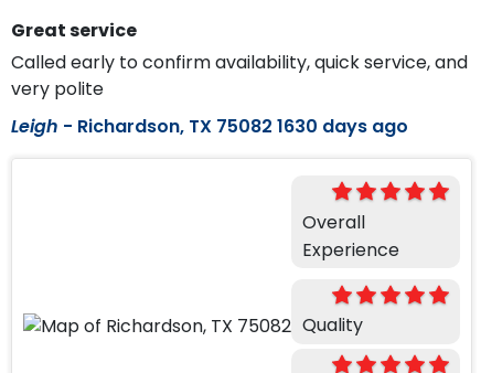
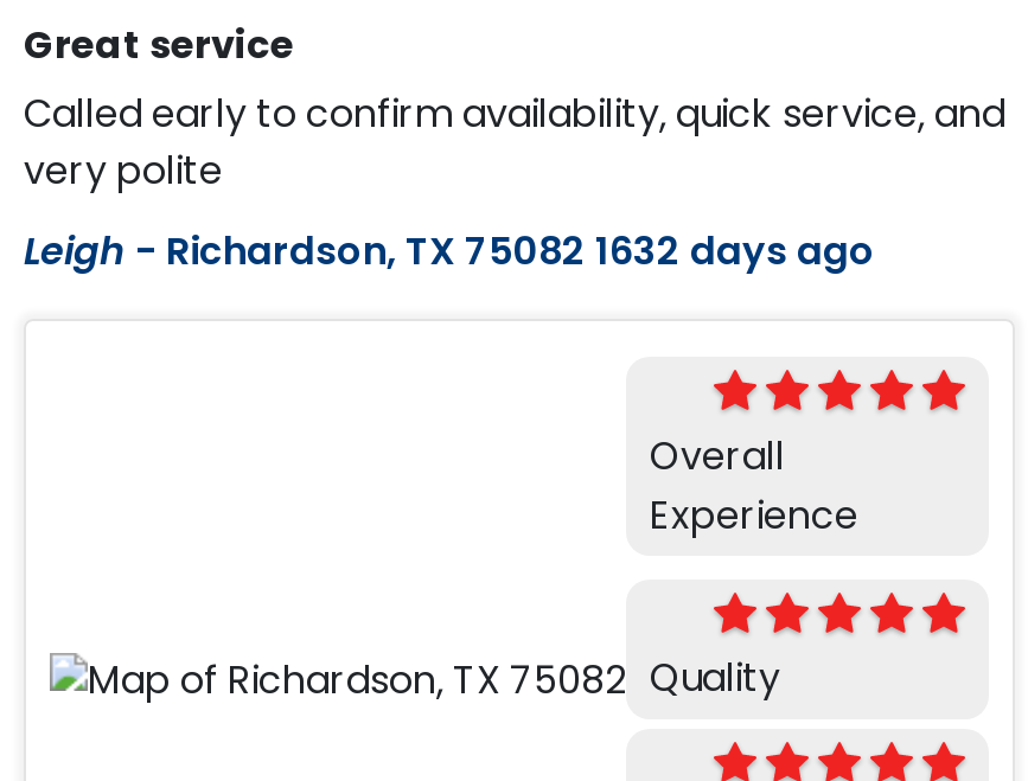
- Leigh - Richardson, TX 75082 1630 days ago
+ Leigh - Richardson, TX 75082 1632 days ago
